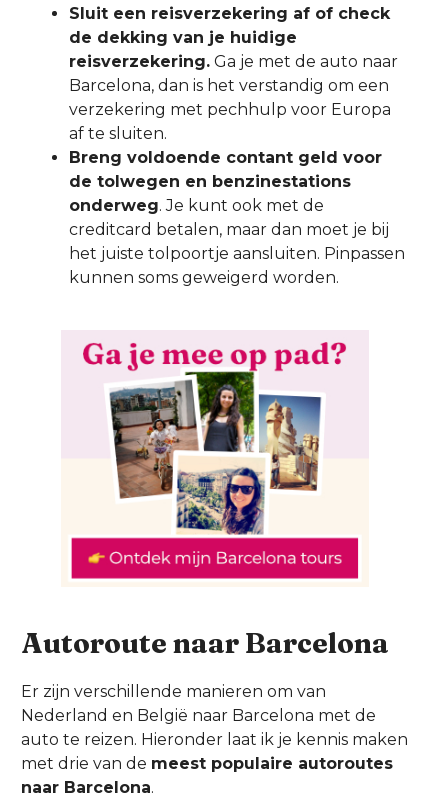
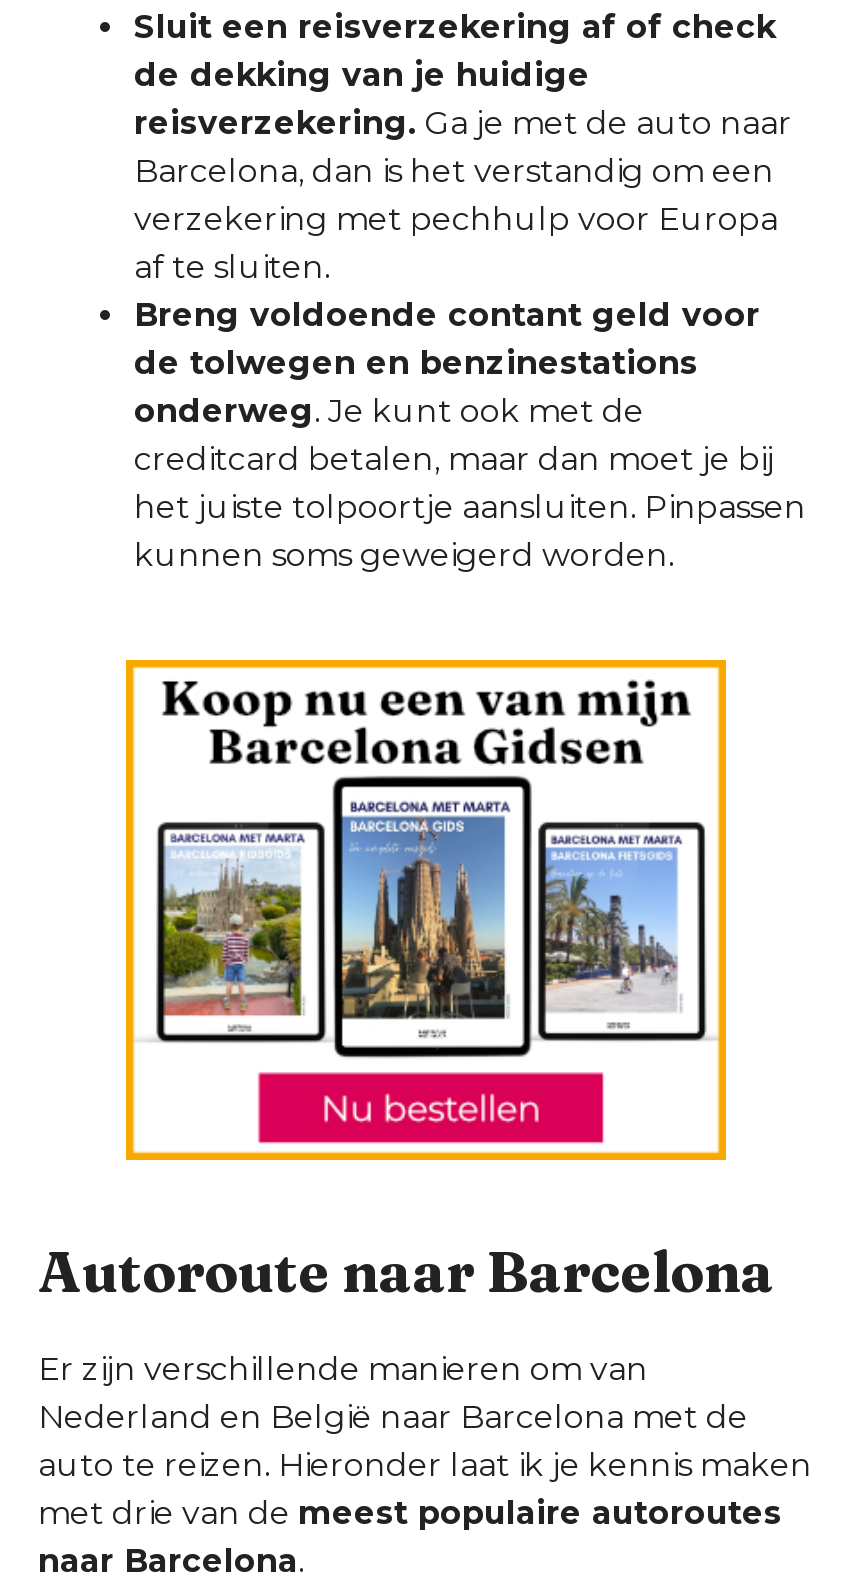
- [image]
+ [image]
